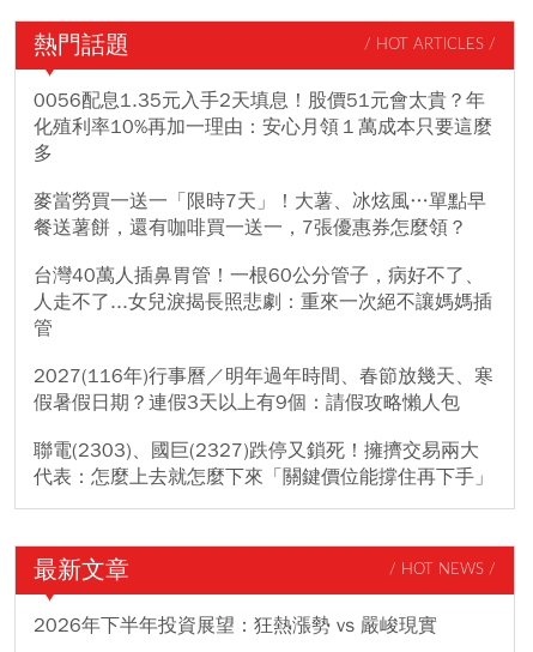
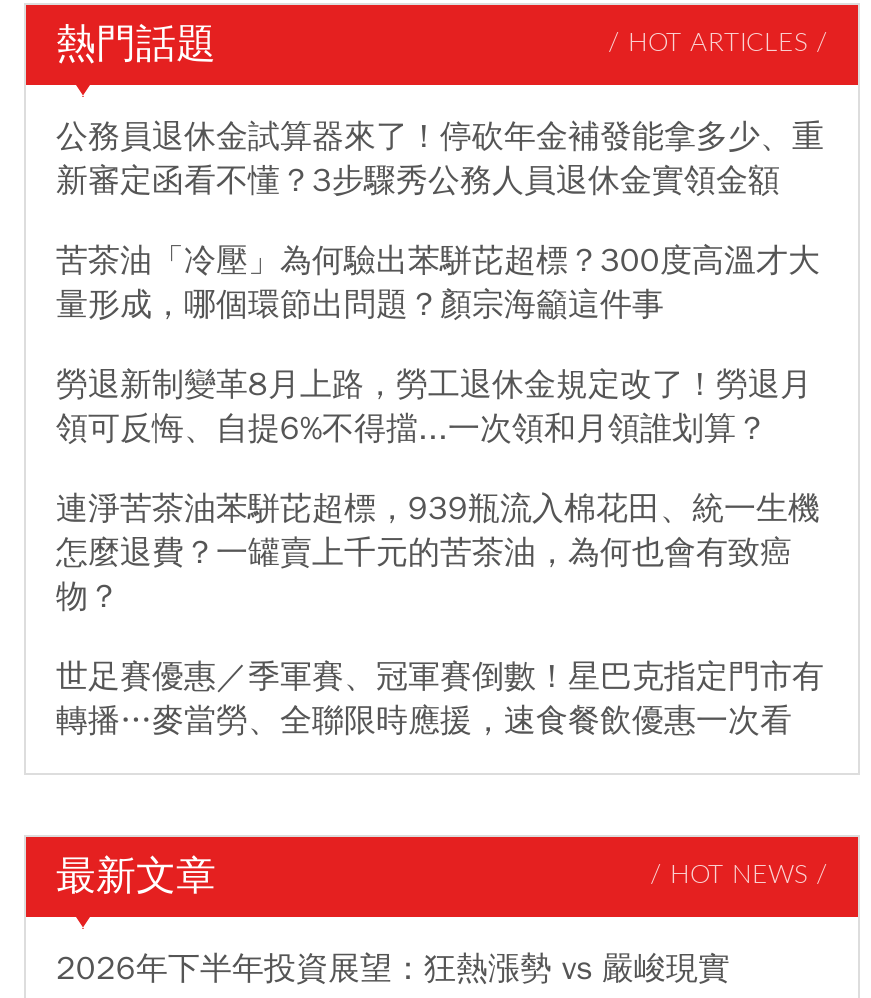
- 0056配息1.35元入手2天填息！股價51元會太貴？年
- 化殖利率10%再加一理由：安心月領１萬成本只要這麼
- 多
+ 公務員退休金試算器來了！停砍年金補發能拿多少、重
+ 新審定函看不懂？3步驟秀公務人員退休金實領金額

- 麥當勞買一送一「限時7天」！大薯、冰炫風…單點早
- 餐送薯餅，還有咖啡買一送一，7張優惠券怎麼領？
+ 苦茶油「冷壓」為何驗出苯駢芘超標？300度高溫才大
+ 量形成，哪個環節出問題？顏宗海籲這件事

- 台灣40萬人插鼻胃管！一根60公分管子，病好不了、
- 人走不了...女兒淚揭長照悲劇：重來一次絕不讓媽媽插
- 管
+ 勞退新制變革8月上路，勞工退休金規定改了！勞退月
+ 領可反悔、自提6%不得擋...一次領和月領誰划算？

- 2027(116年)行事曆／明年過年時間、春節放幾天、寒
- 假暑假日期？連假3天以上有9個：請假攻略懶人包
+ 連淨苦茶油苯駢芘超標，939瓶流入棉花田、統一生機
+ 怎麼退費？一罐賣上千元的苦茶油，為何也會有致癌
+ 物？

- 聯電(2303)、國巨(2327)跌停又鎖死！擁擠交易兩大
- 代表：怎麼上去就怎麼下來「關鍵價位能撐住再下手」
+ 世足賽優惠／季軍賽、冠軍賽倒數！星巴克指定門市有
+ 轉播…麥當勞、全聯限時應援，速食餐飲優惠一次看
